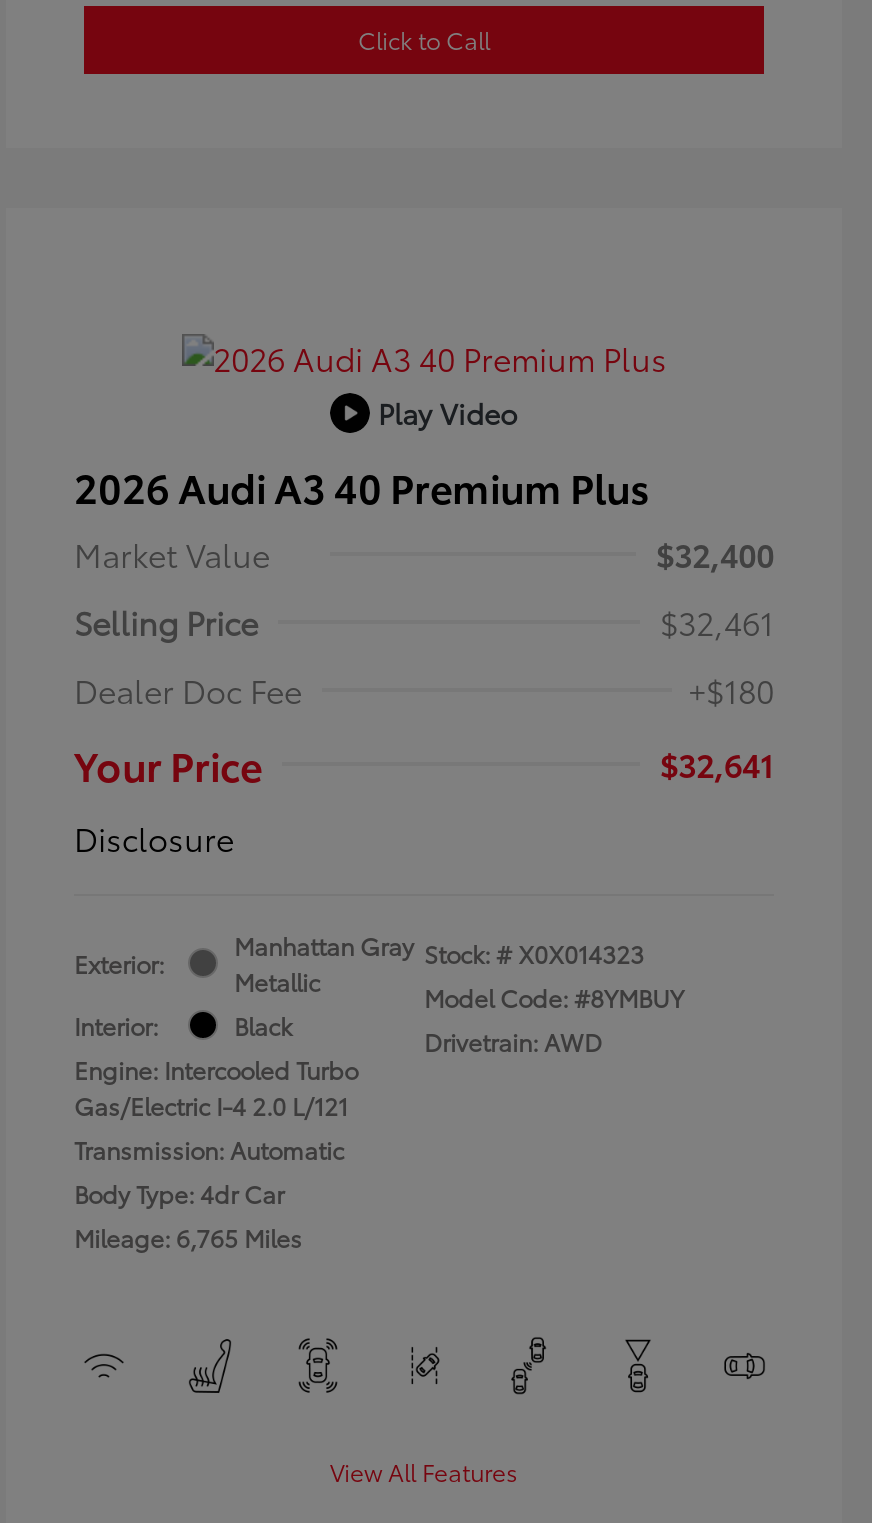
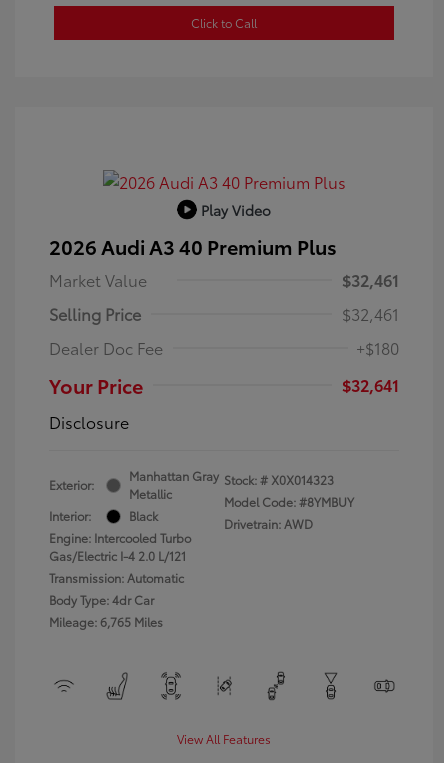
- $32,400
+ $32,461
